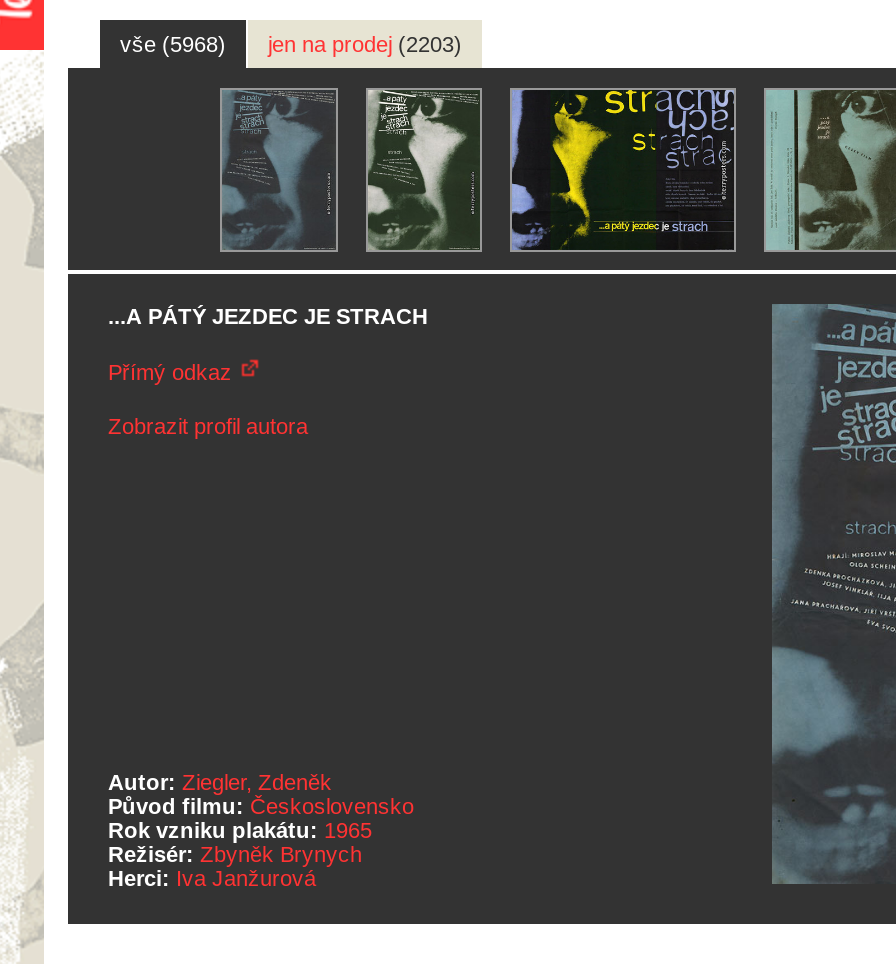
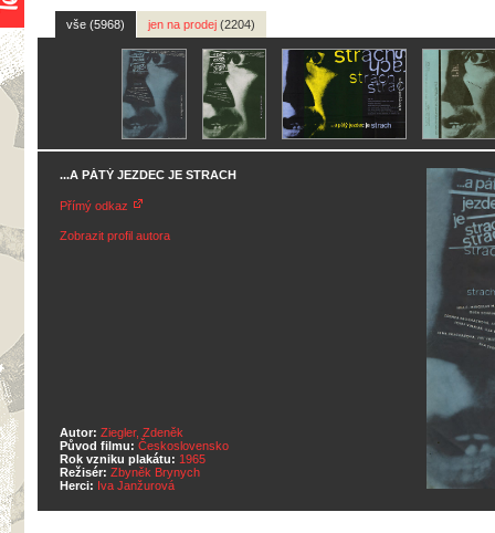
- vše (5968) jen na prodej (2203)
+ vše (5968) jen na prodej (2204)
